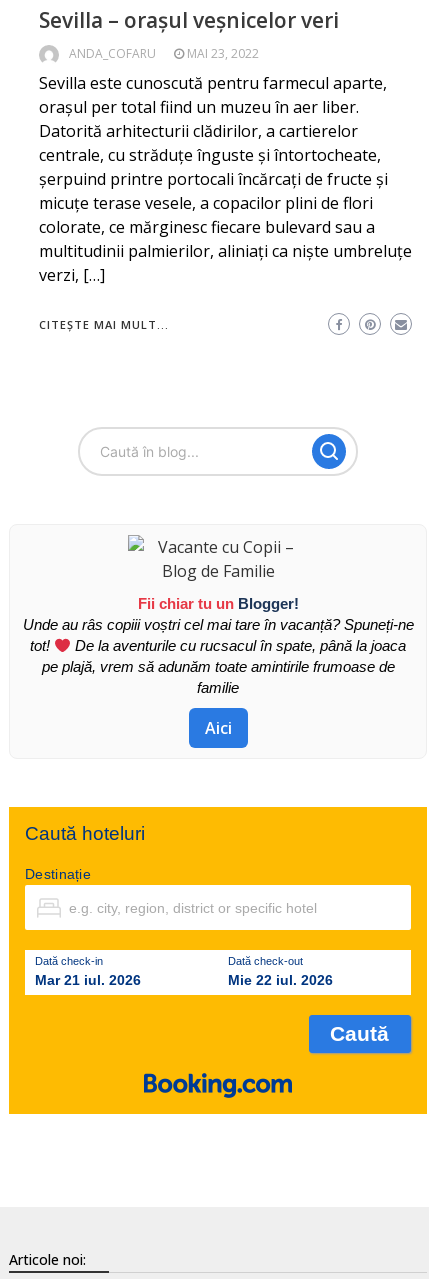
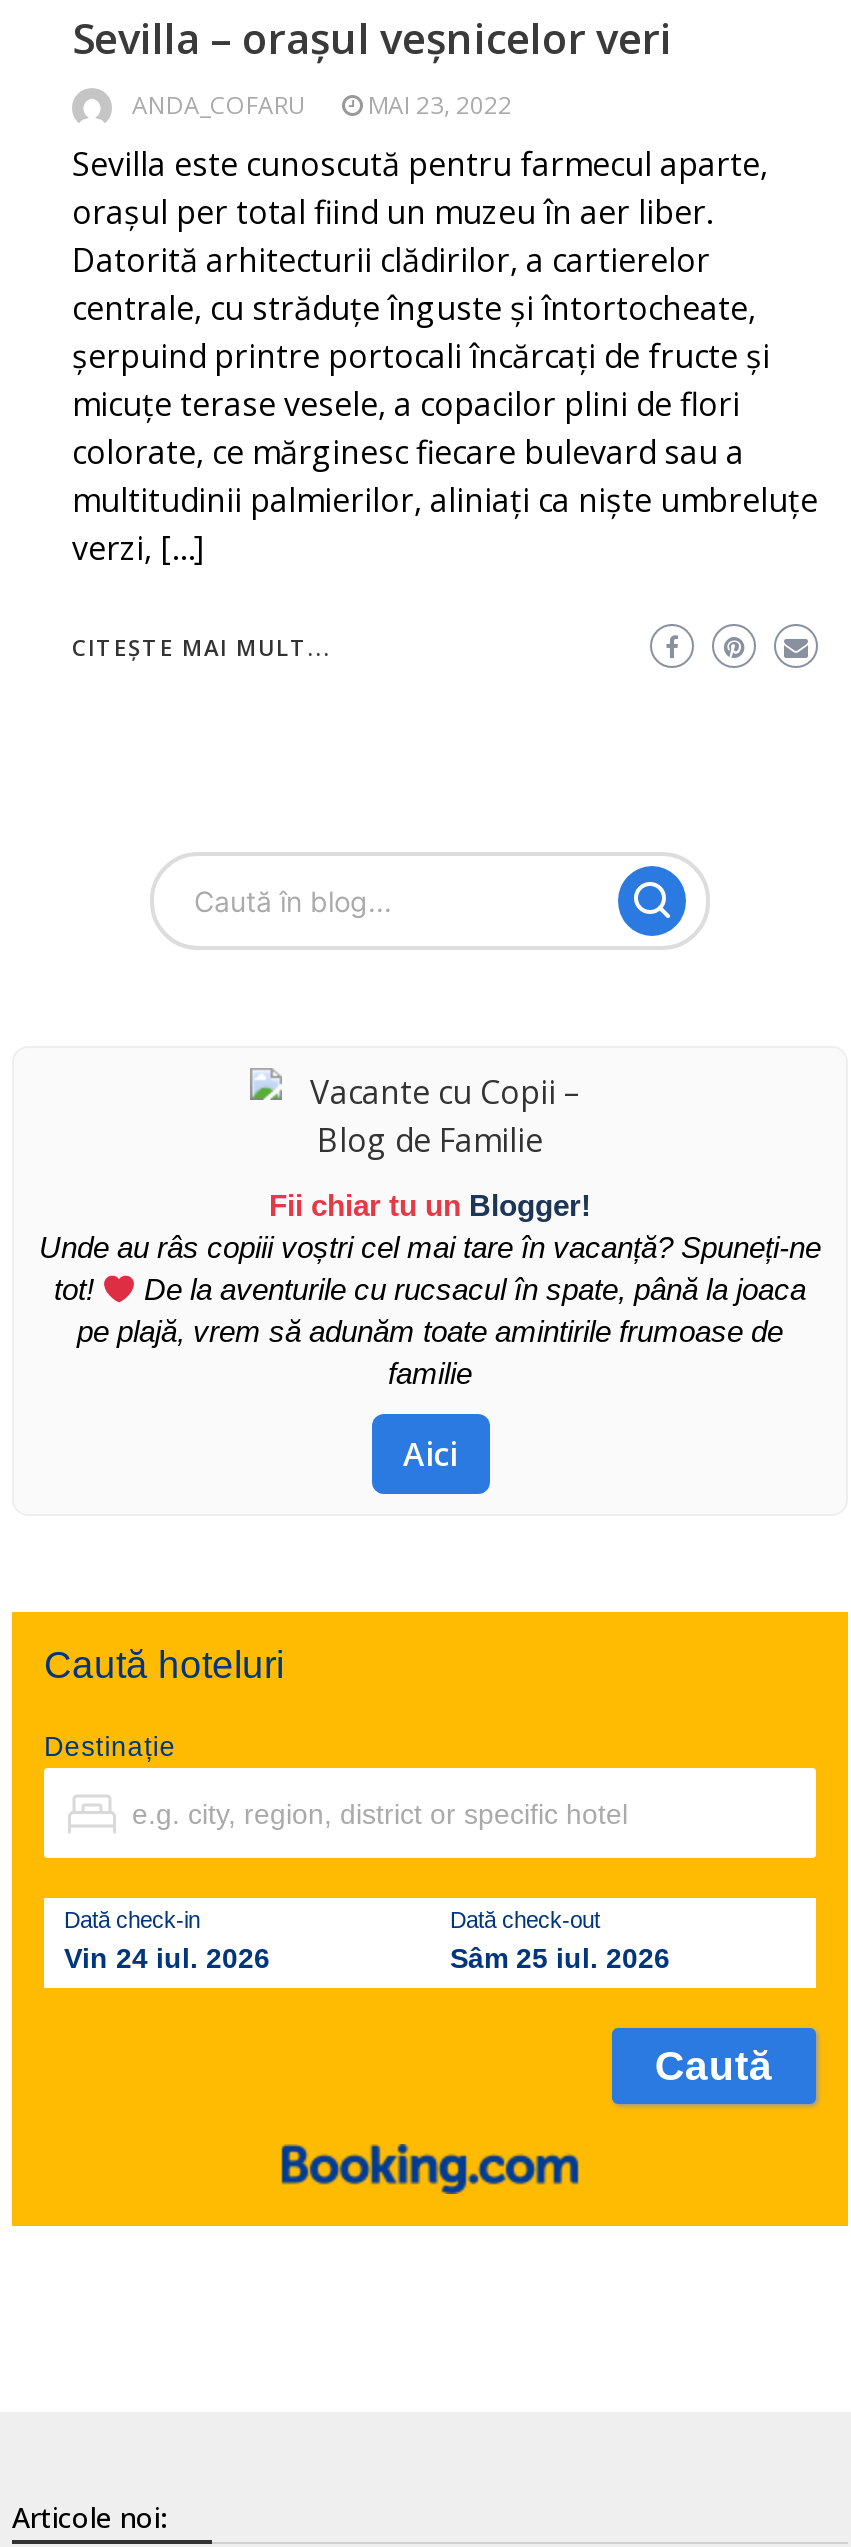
- Mar 21 iul. 2026
+ Vin 24 iul. 2026

- Mie 22 iul. 2026
+ Sâm 25 iul. 2026
